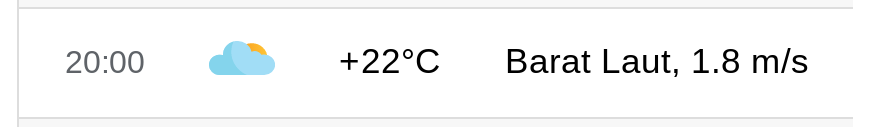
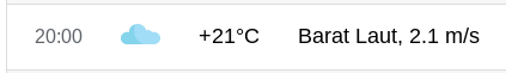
- +22°C
- Barat Laut, 1.8 m/s
+ +21°C
+ Barat Laut, 2.1 m/s
